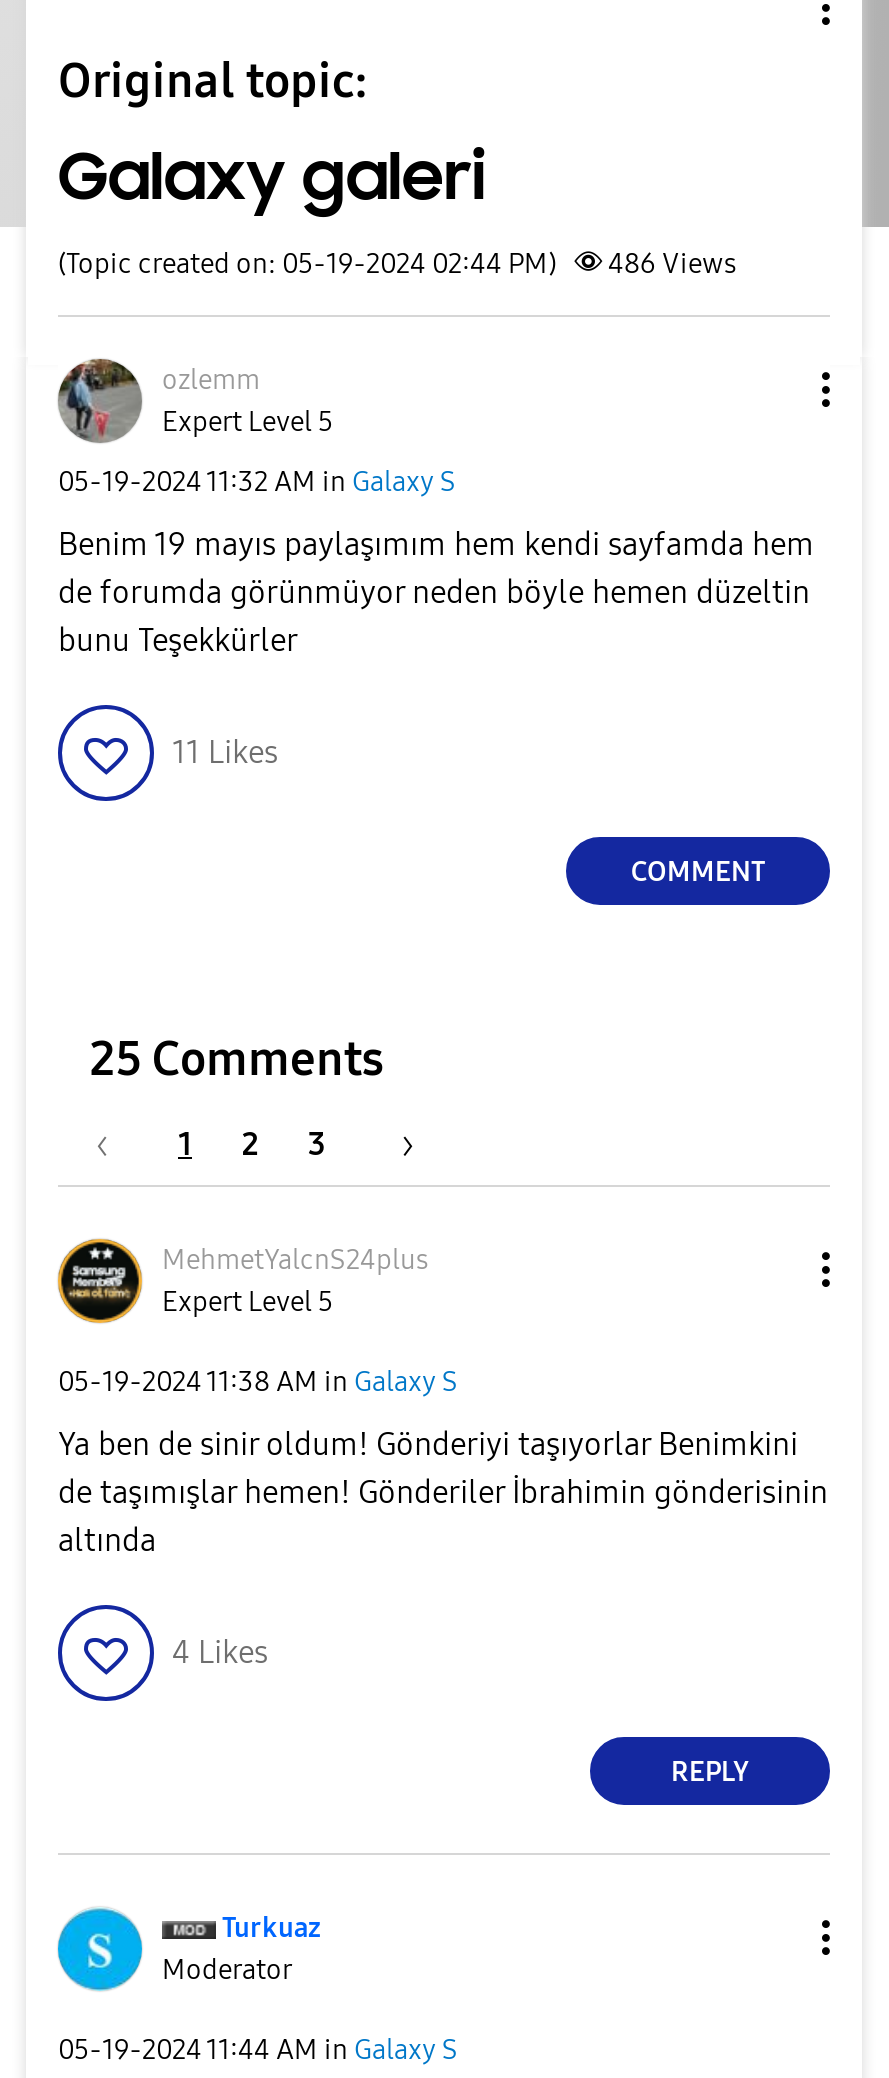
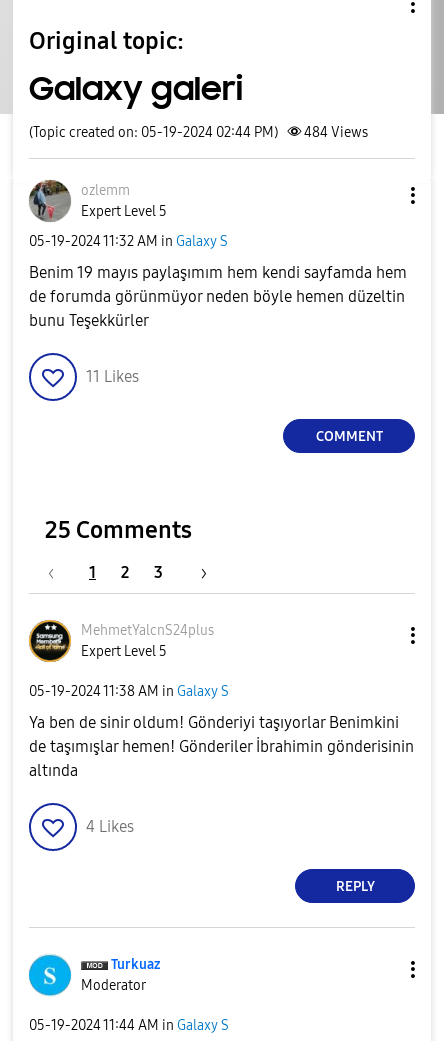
- (Topic created on: 05-19-2024 02:44 PM) 486 Views
+ (Topic created on: 05-19-2024 02:44 PM) 484 Views
